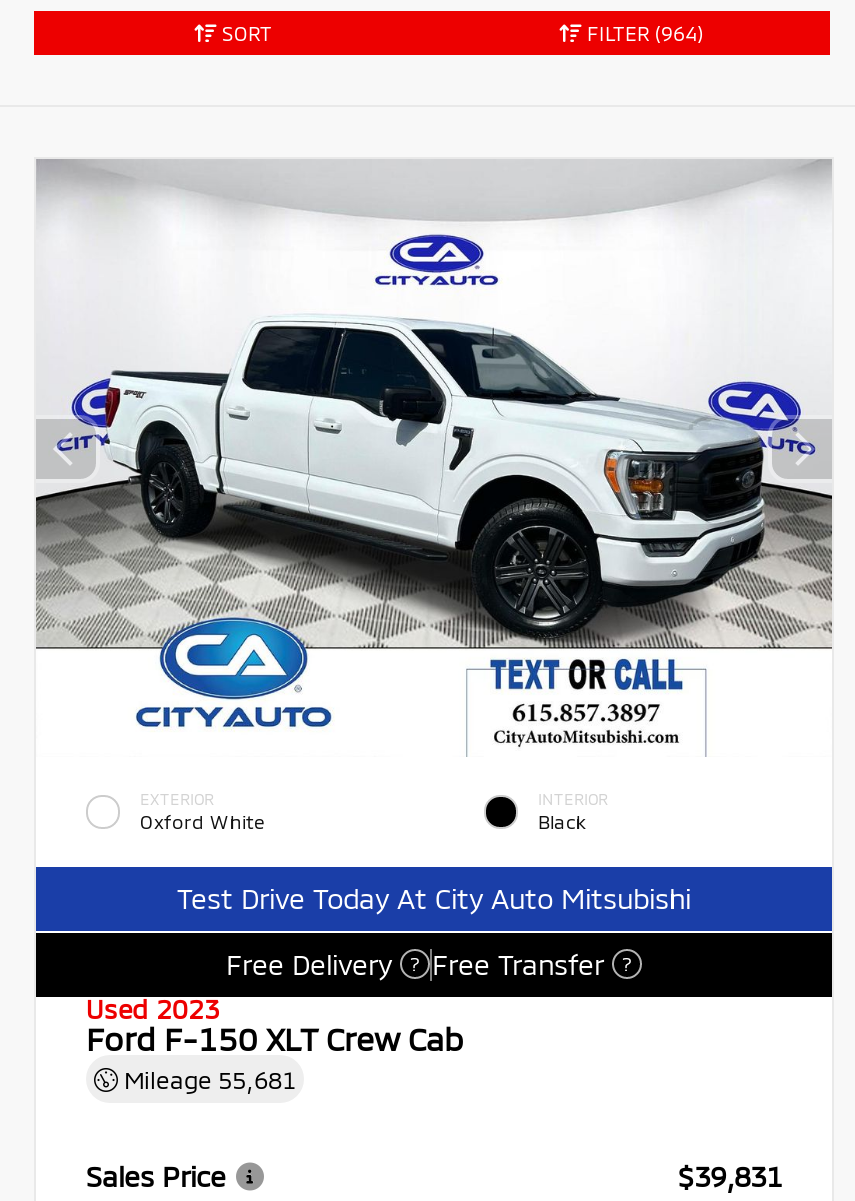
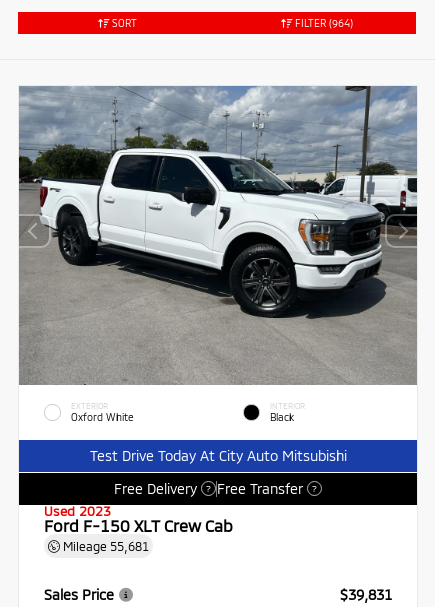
- [image]
+ [image]
